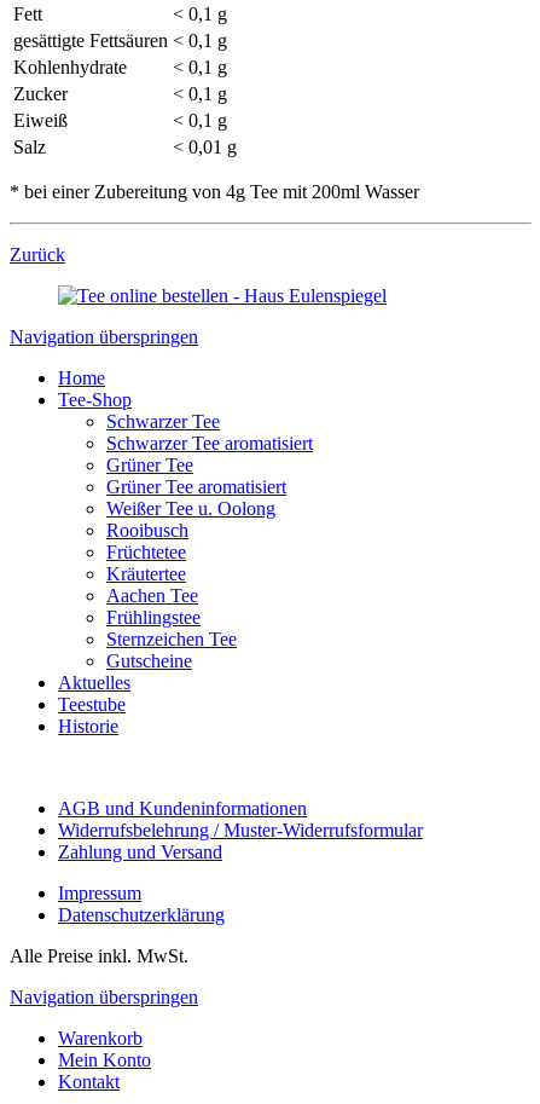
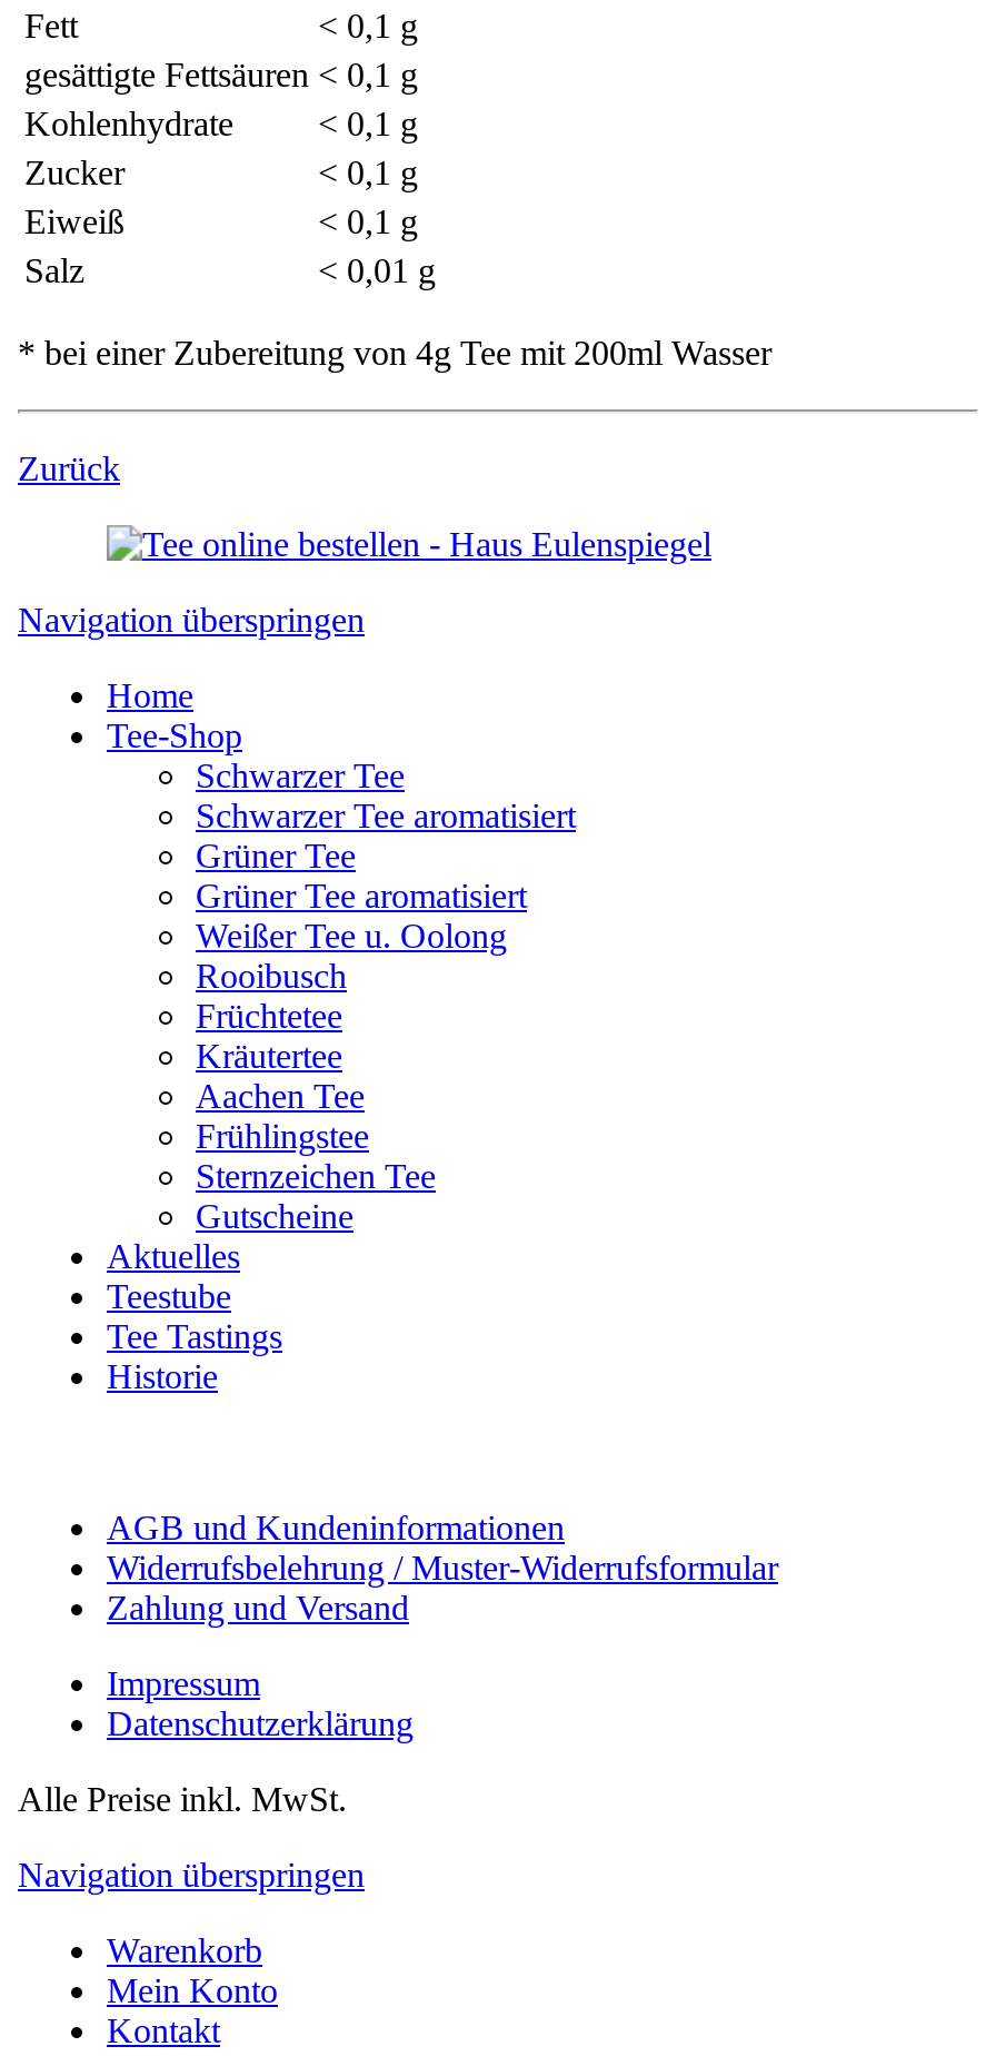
+ Tee Tastings
